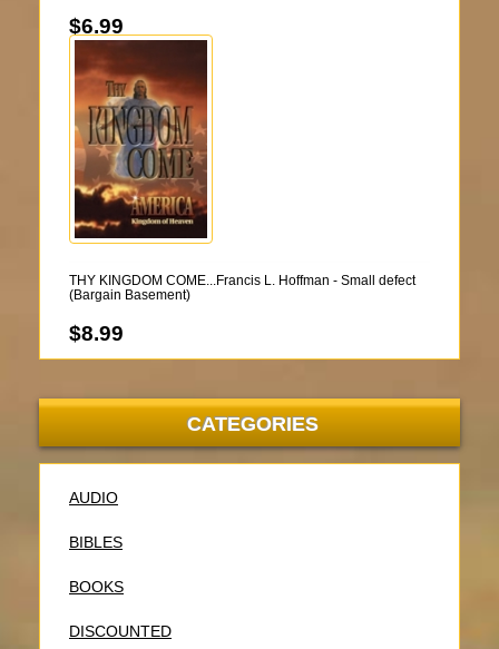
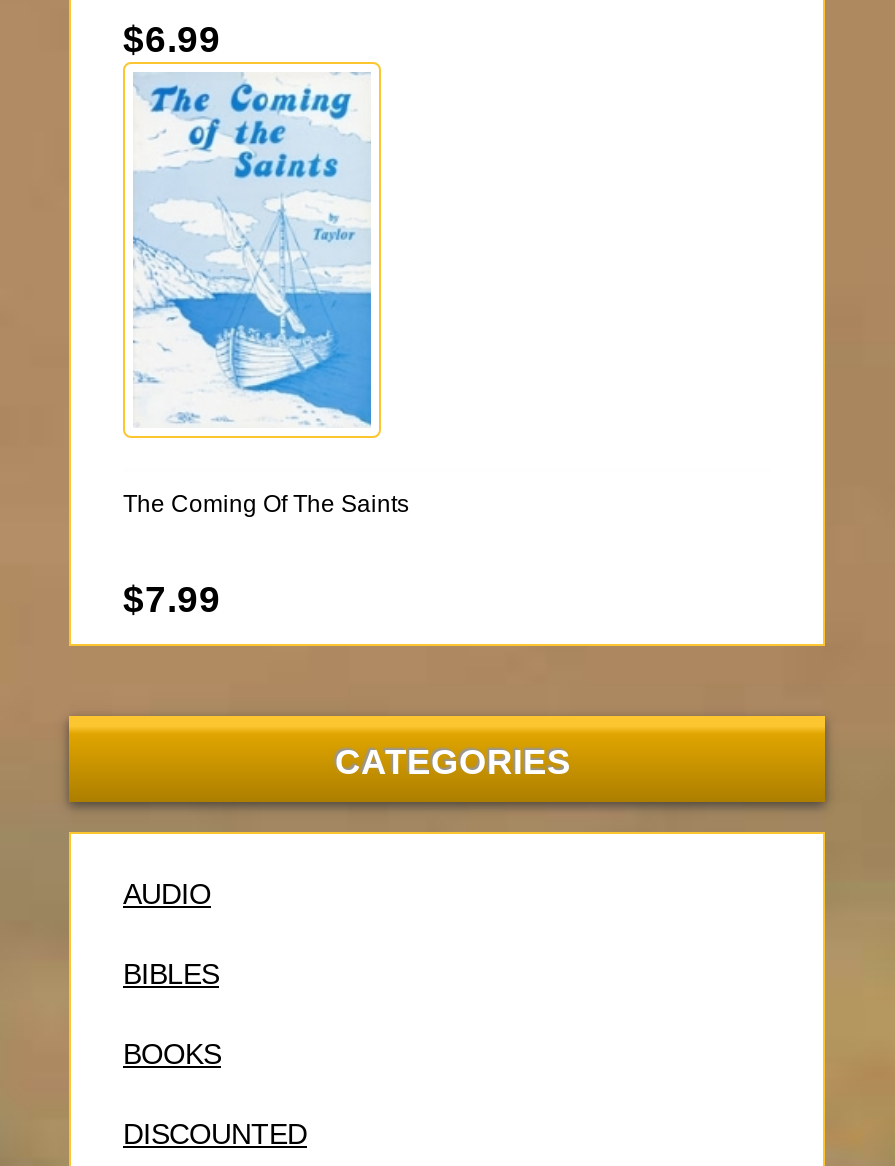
- [image]
- THY KINGDOM COME...Francis L. Hoffman - Small defect
- (Bargain Basement)
+ [image]
+ The Coming Of The Saints

- $8.99
+ $7.99
